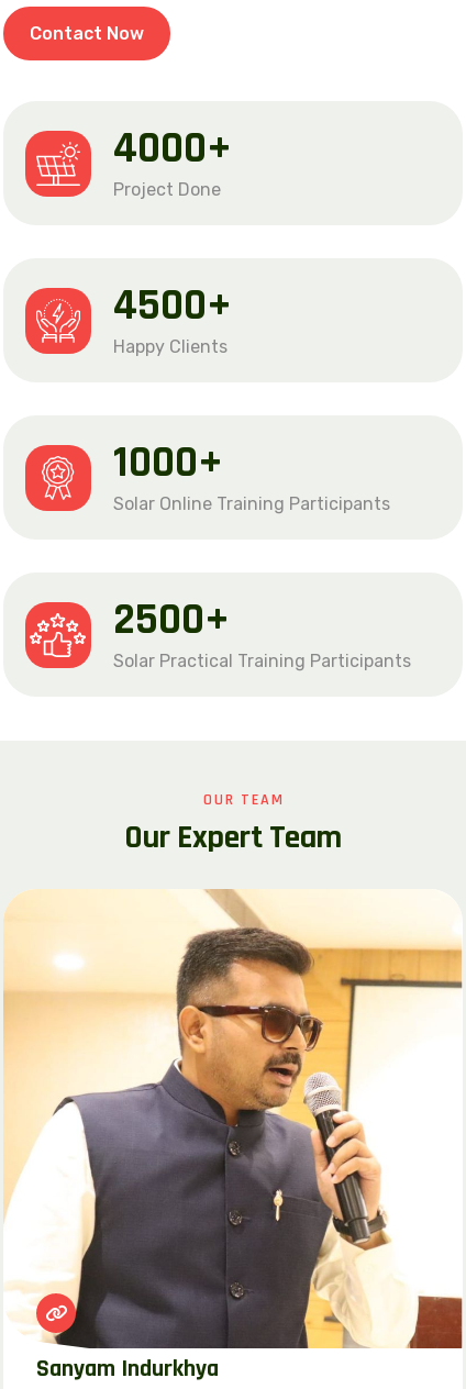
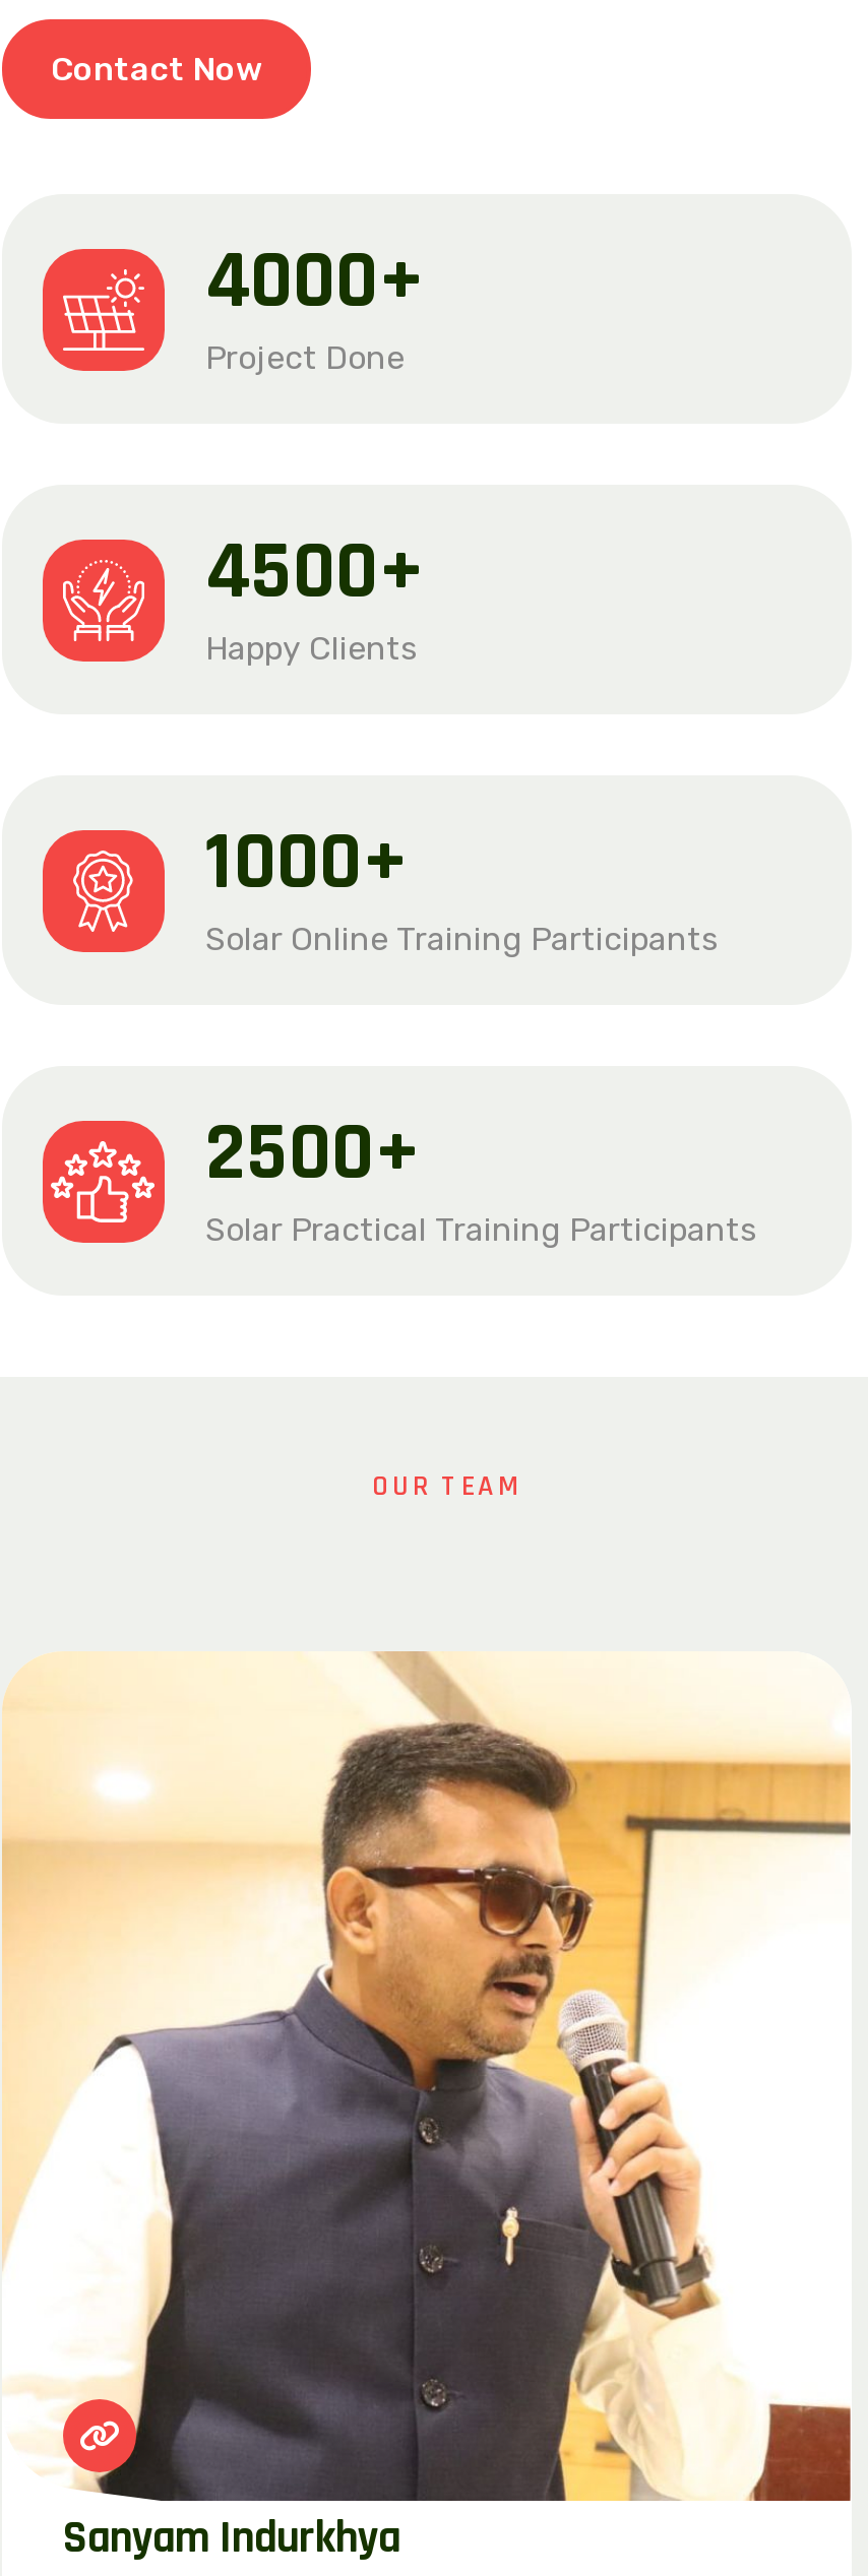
- Our Expert Team
